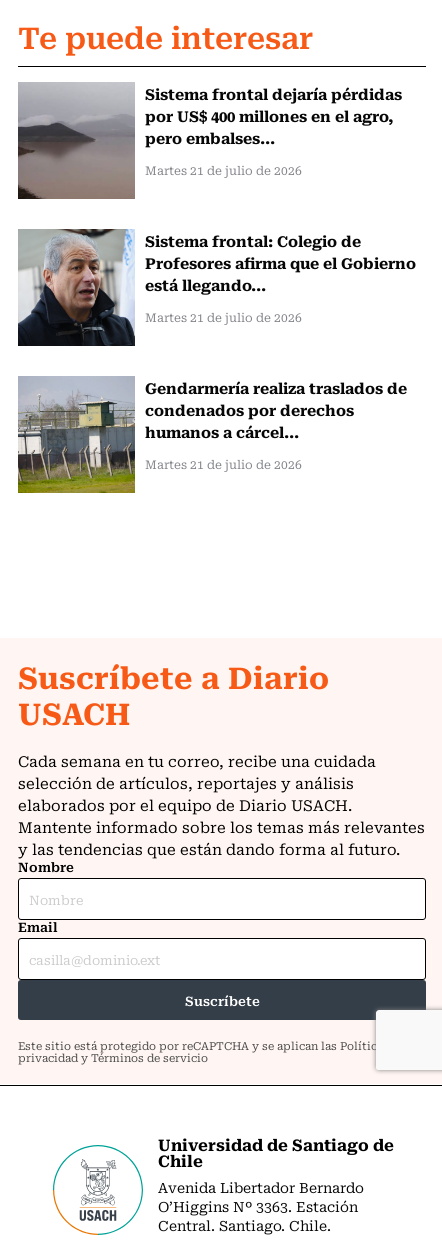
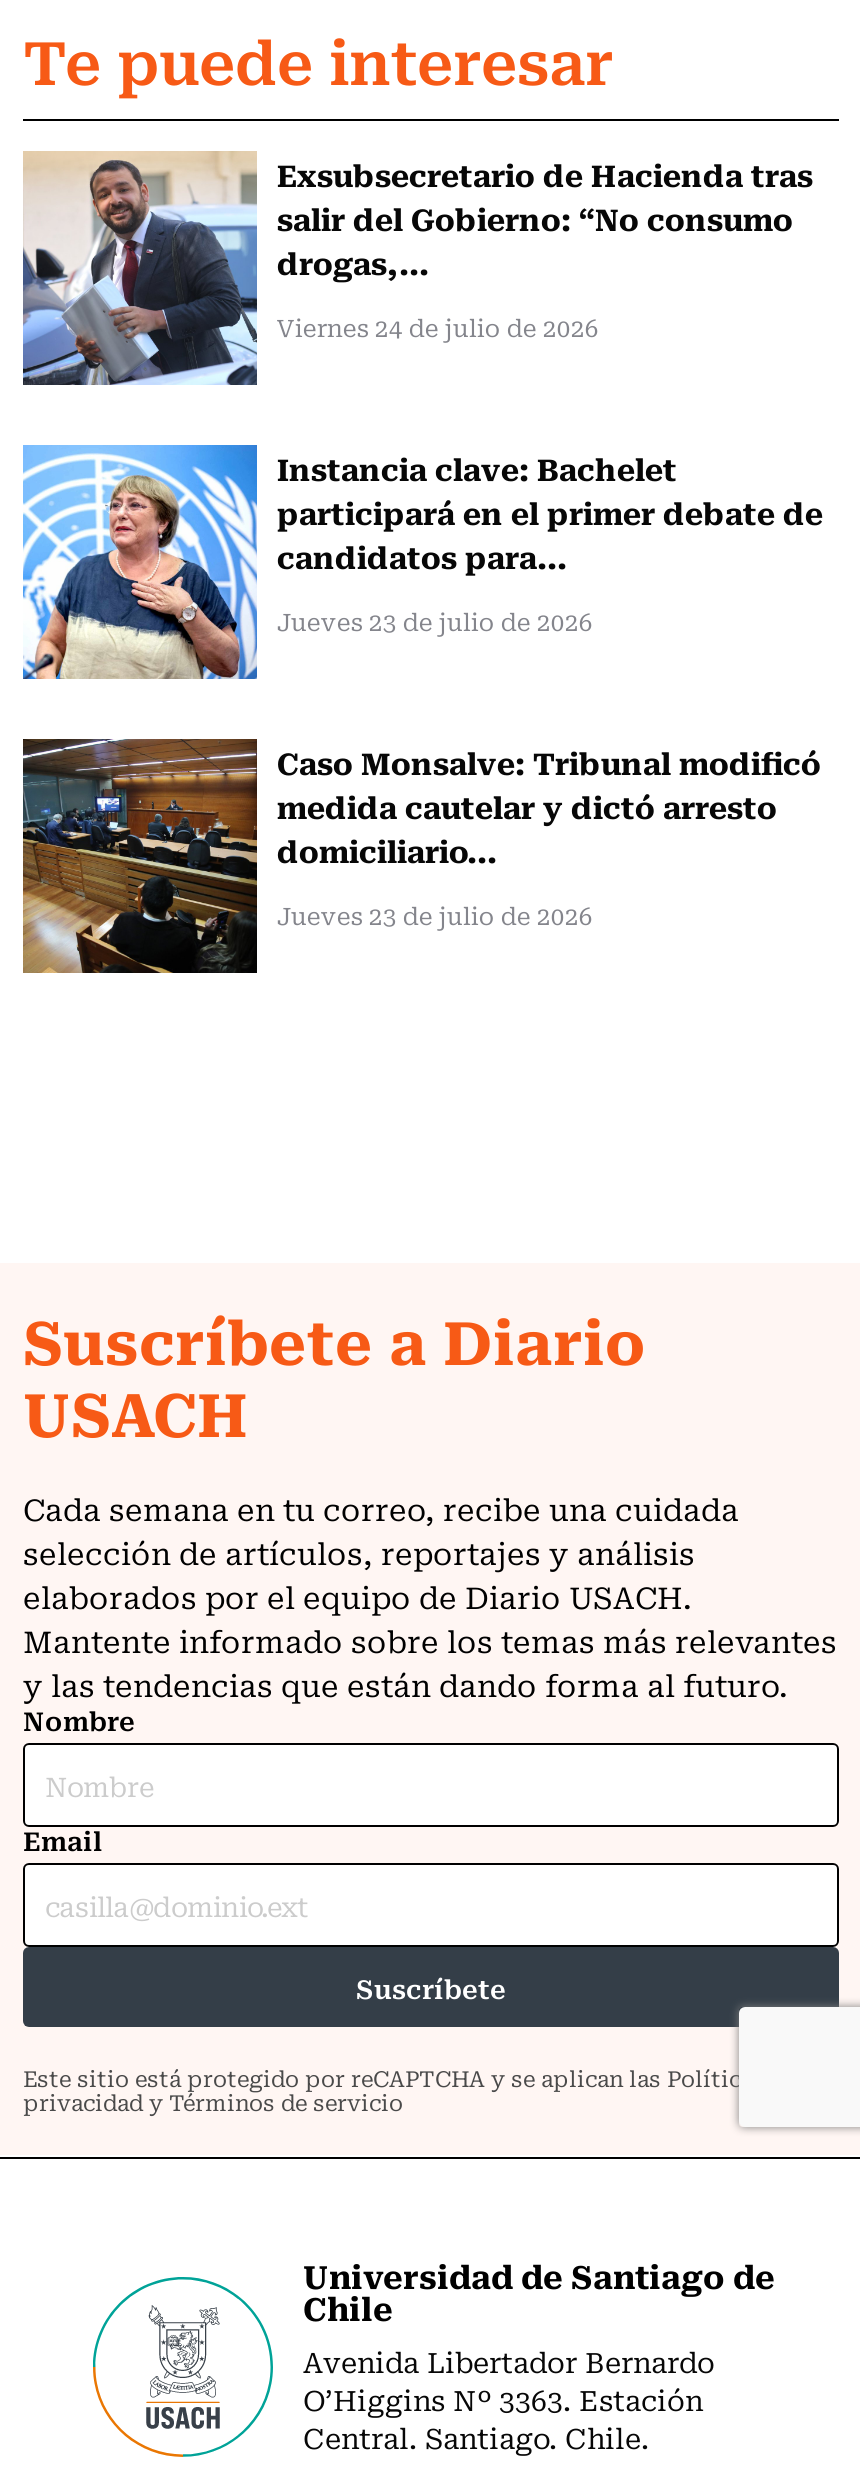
- [image]
- Sistema frontal dejaría pérdidas
- por US$ 400 millones en el agro,
- pero embalses...
+ [image]
+ Exsubsecretario de Hacienda tras
+ salir del Gobierno: “No consumo
+ drogas,...

- Martes 21 de julio de 2026
+ Viernes 24 de julio de 2026

- [image]
- Sistema frontal: Colegio de
- Profesores afirma que el Gobierno
- está llegando...
+ [image]
+ Instancia clave: Bachelet
+ participará en el primer debate de
+ candidatos para...

- Martes 21 de julio de 2026
+ Jueves 23 de julio de 2026

- [image]
- Gendarmería realiza traslados de
- condenados por derechos
- humanos a cárcel...
+ [image]
+ Caso Monsalve: Tribunal modificó
+ medida cautelar y dictó arresto
+ domiciliario...

- Martes 21 de julio de 2026
+ Jueves 23 de julio de 2026
